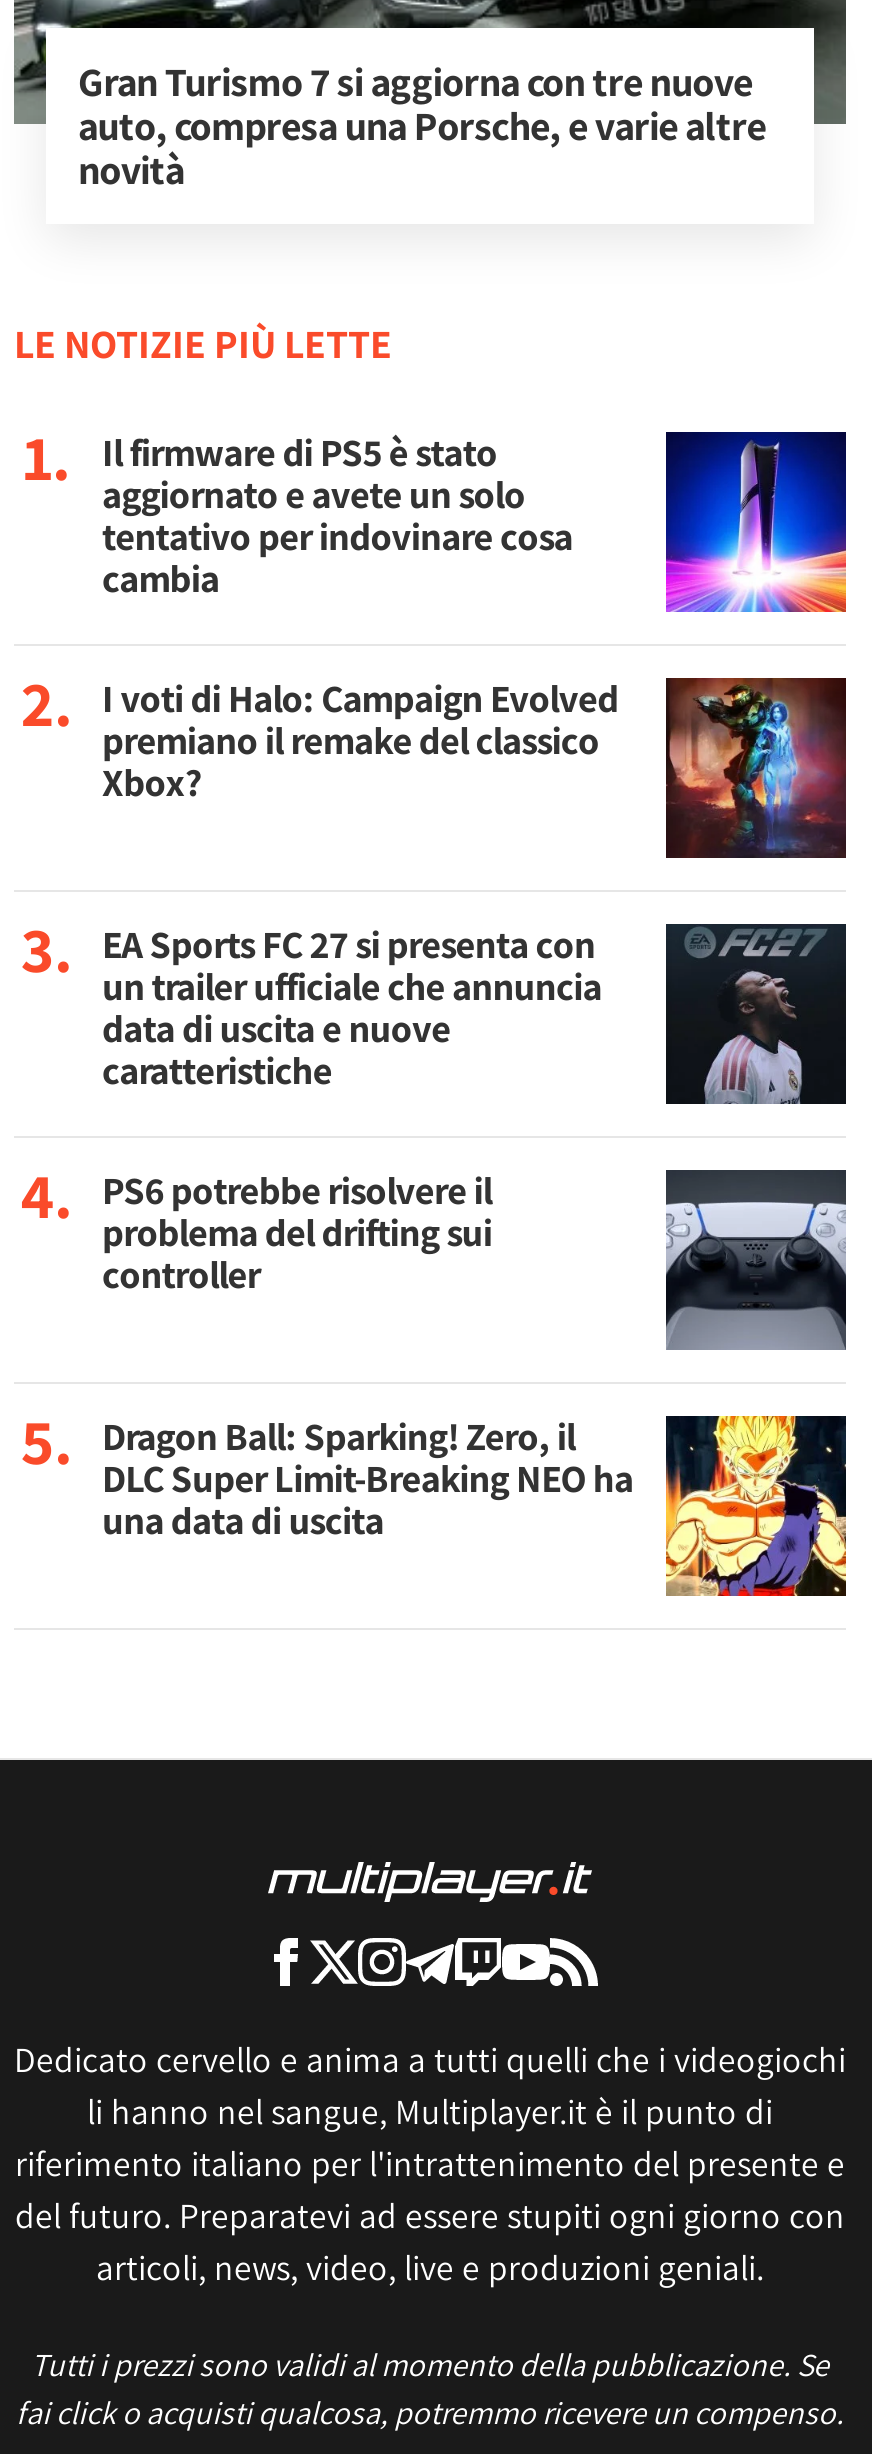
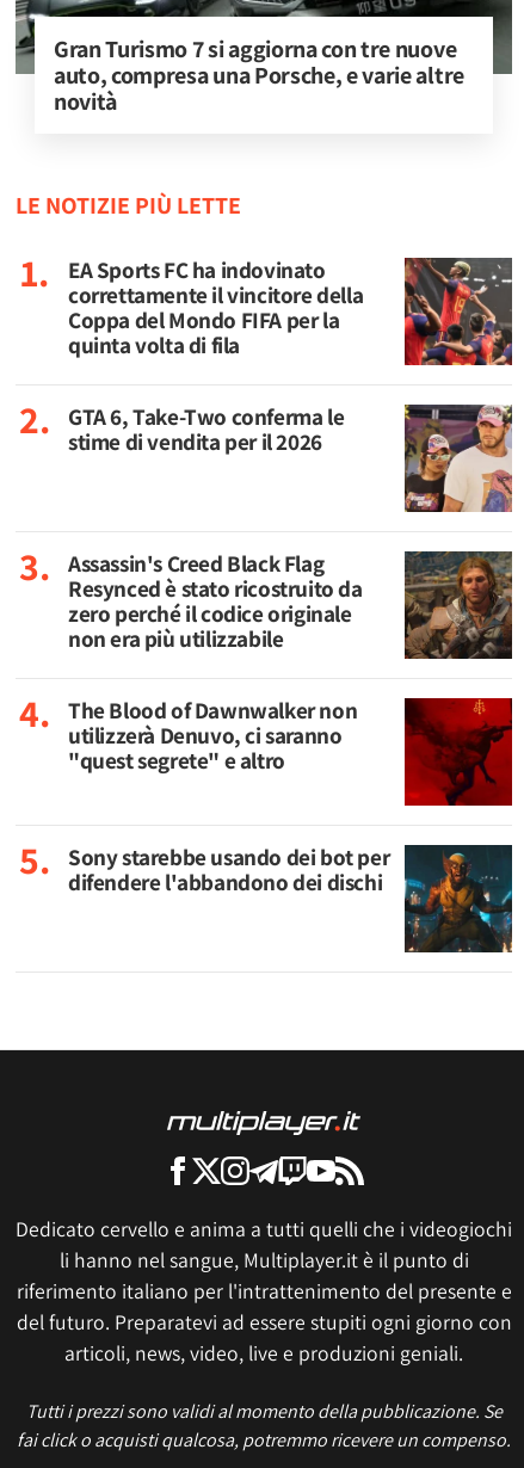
- Il firmware di PS5 è stato
- aggiornato e avete un solo
- tentativo per indovinare cosa
- cambia
+ EA Sports FC ha indovinato
+ correttamente il vincitore della
+ Coppa del Mondo FIFA per la
+ quinta volta di fila

- [image]
+ [image]

- I voti di Halo: Campaign Evolved
- premiano il remake del classico
- Xbox?
+ GTA 6, Take-Two conferma le
+ stime di vendita per il 2026

- [image]
+ [image]

- [image]
- EA Sports FC 27 si presenta con
- un trailer ufficiale che annuncia
- data di uscita e nuove
- caratteristiche
+ [image]
+ Assassin's Creed Black Flag
+ Resynced è stato ricostruito da
+ zero perché il codice originale
+ non era più utilizzabile

- PS6 potrebbe risolvere il
- problema del drifting sui
- controller
+ The Blood of Dawnwalker non
+ utilizzerà Denuvo, ci saranno
+ "quest segrete" e altro

- [image]
+ [image]

- [image]
- Dragon Ball: Sparking! Zero, il
- DLC Super Limit-Breaking NEO ha
- una data di uscita
+ [image]
+ Sony starebbe usando dei bot per
+ difendere l'abbandono dei dischi
